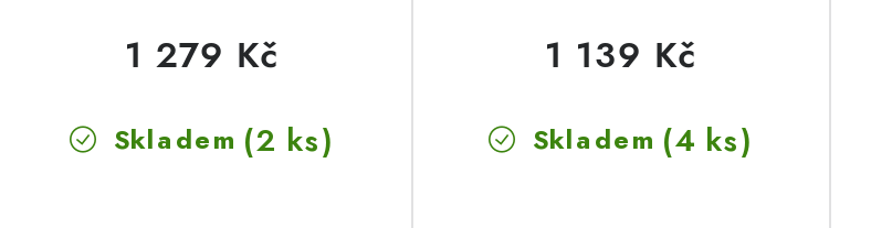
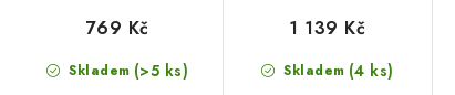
- 1 279 Kč
+ 769 Kč

- Skladem (2 ks)
+ Skladem (>5 ks)
